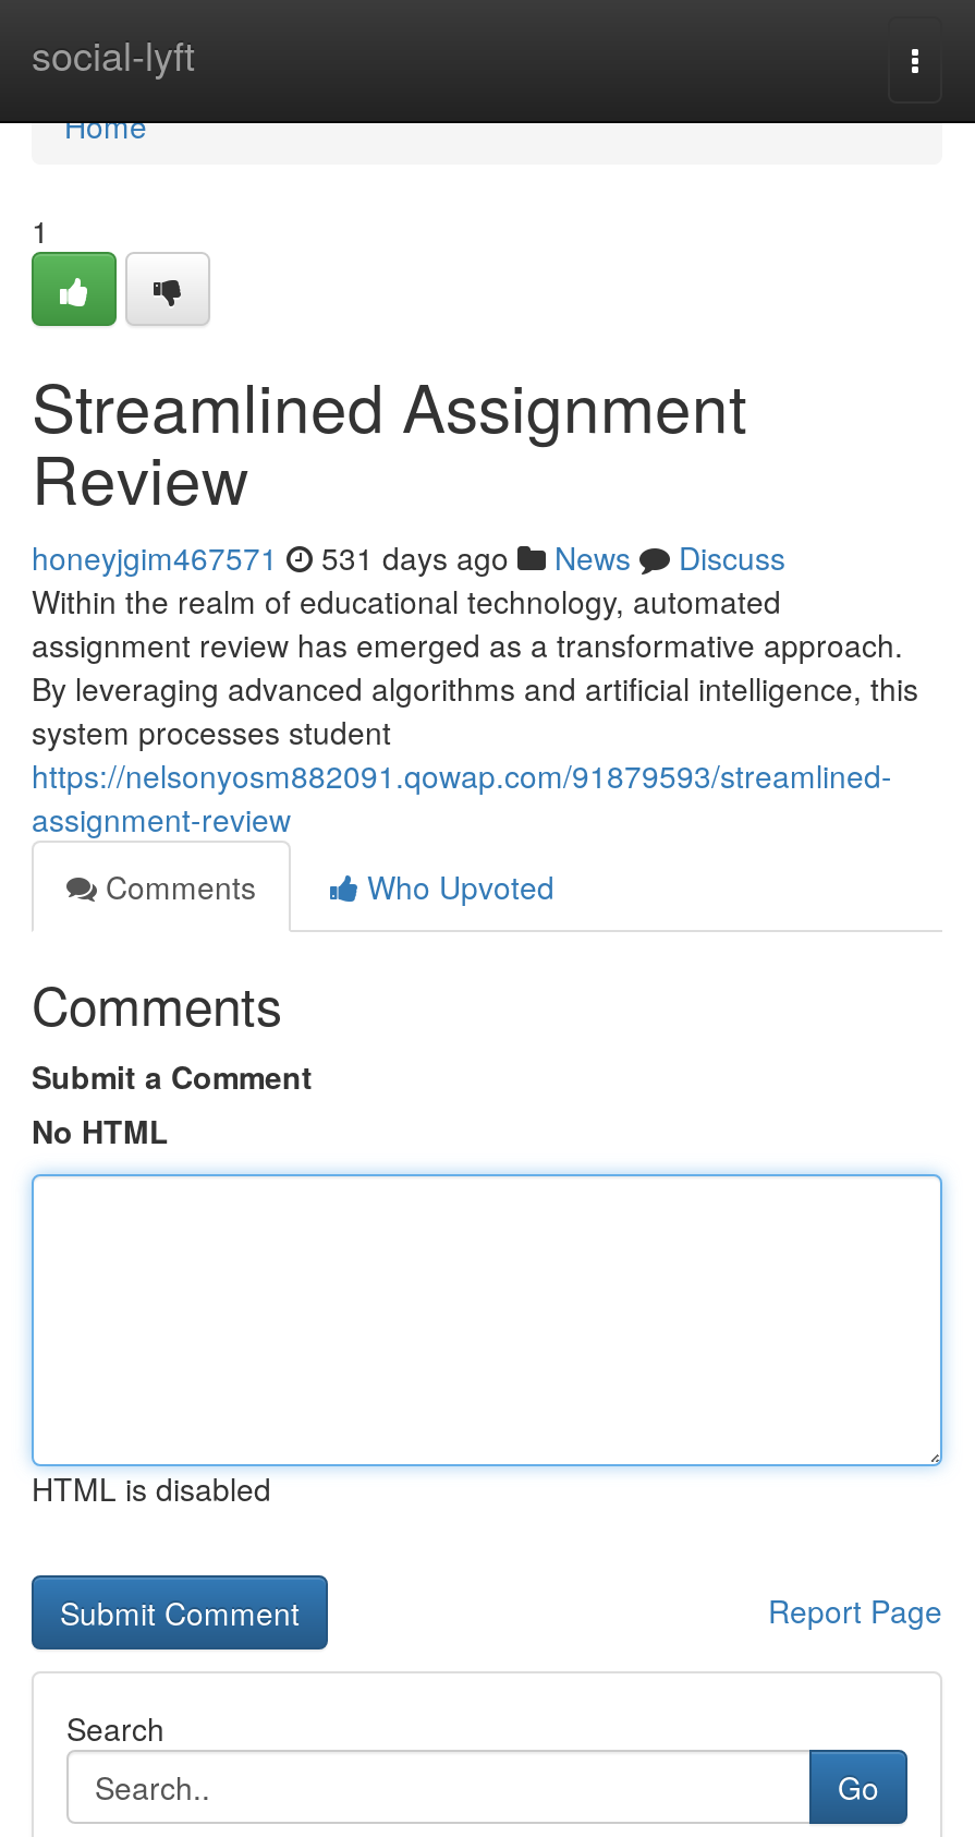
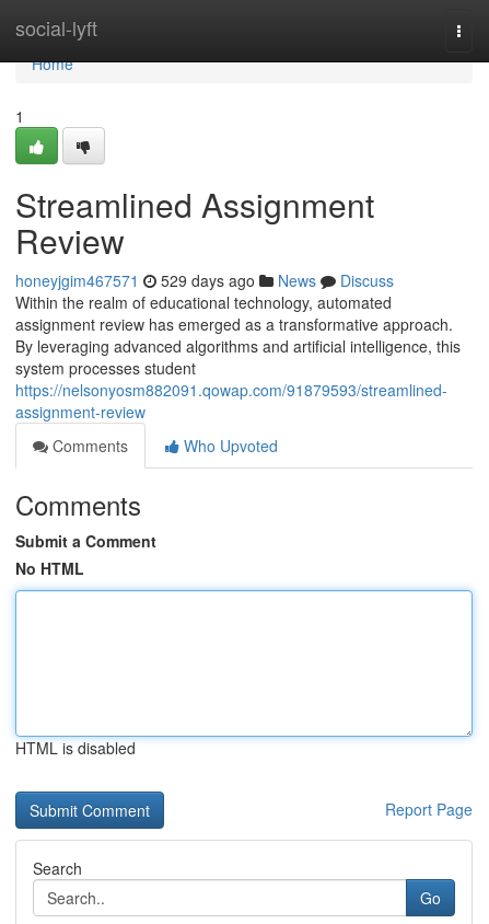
- honeyjgim467571 531 days ago News Discuss
+ honeyjgim467571 529 days ago News Discuss
